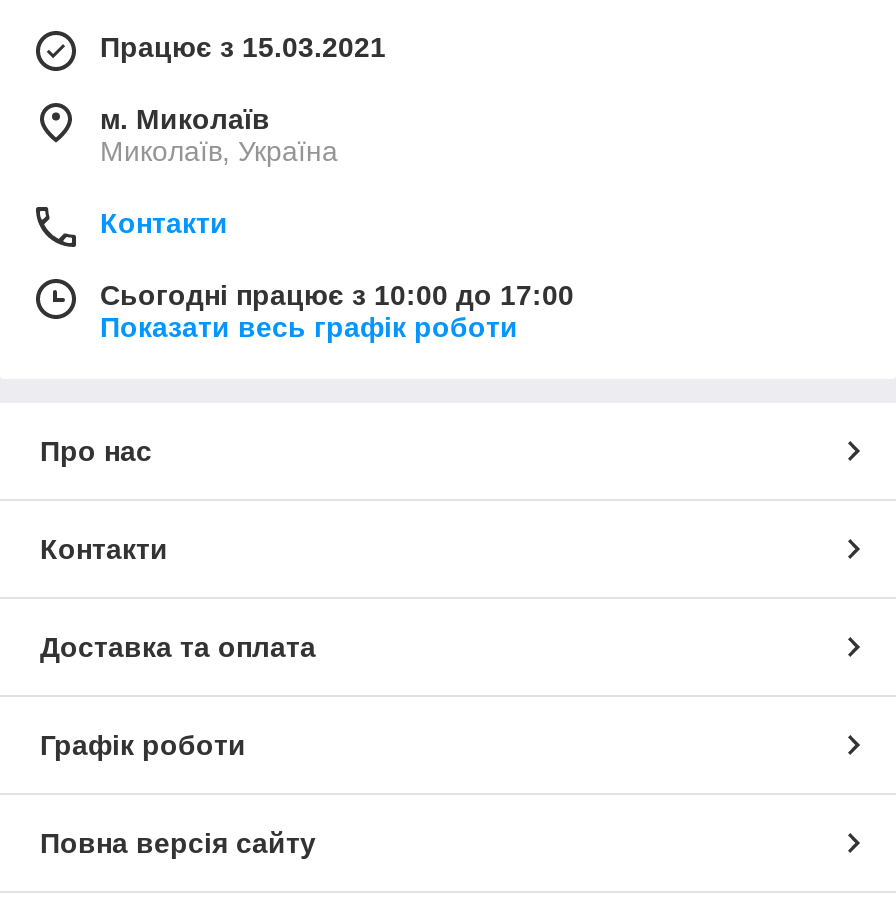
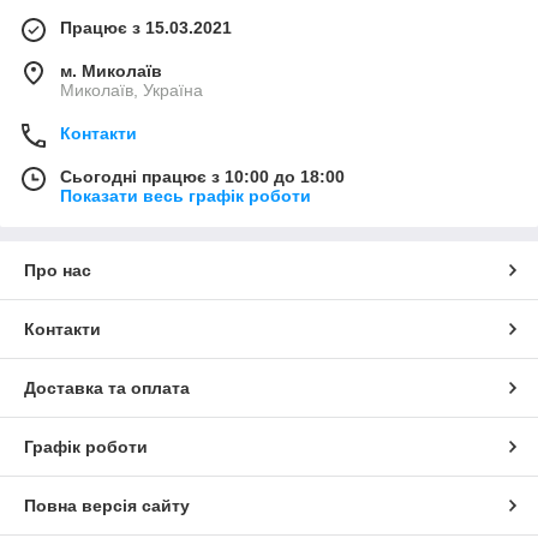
- Сьогодні працює з 10:00 до 17:00
+ Сьогодні працює з 10:00 до 18:00
